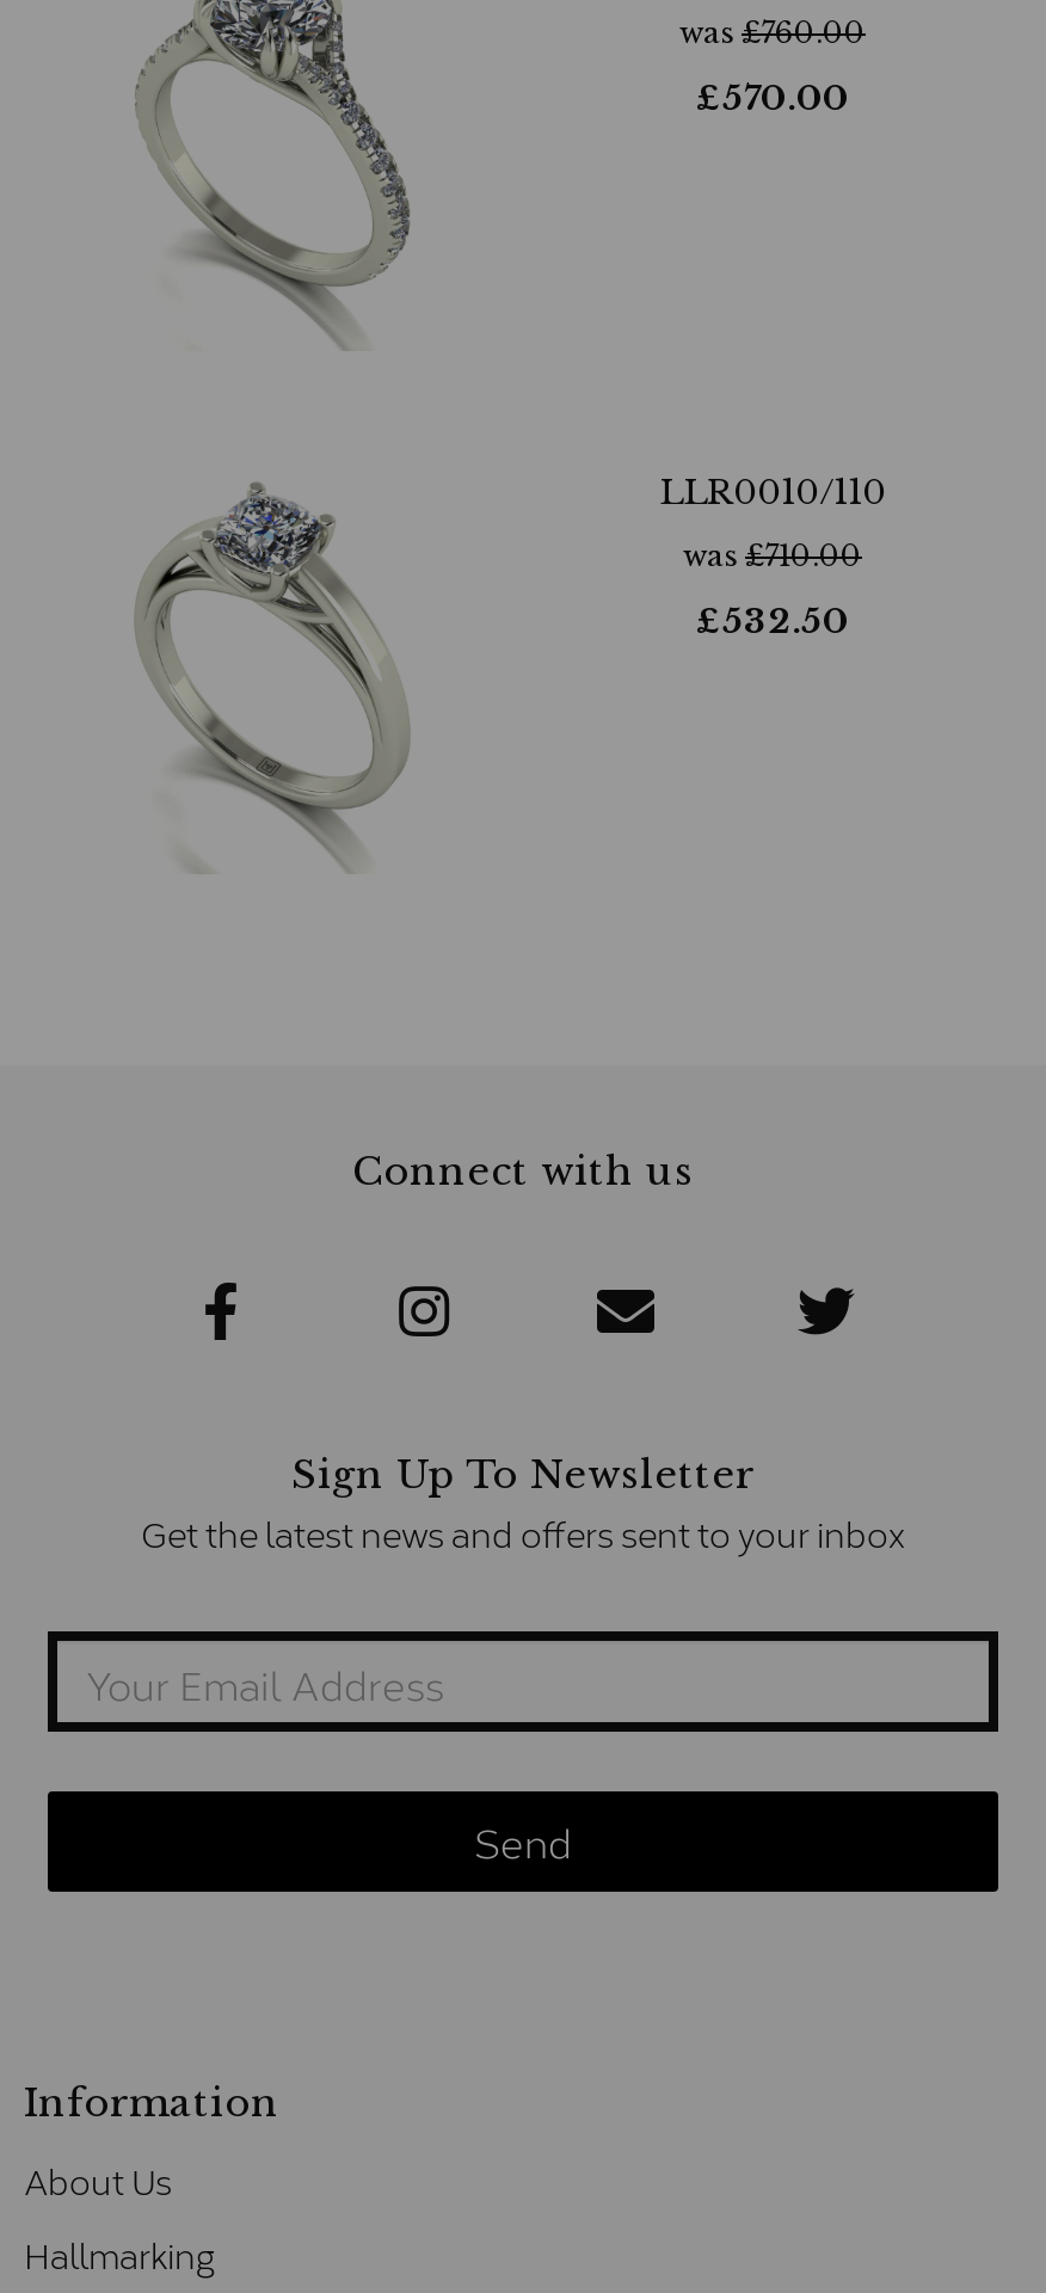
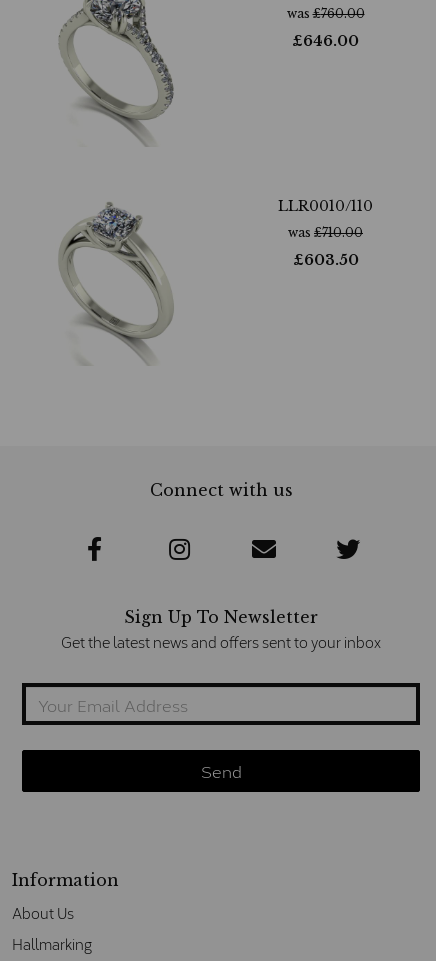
- £570.00
+ £646.00

- £532.50
+ £603.50
